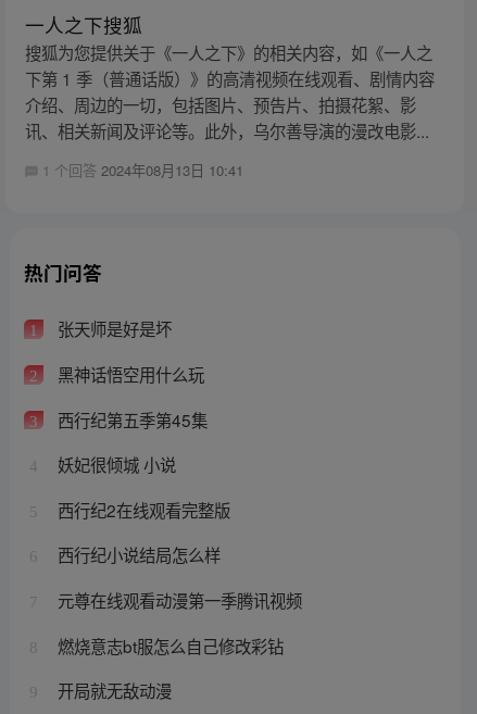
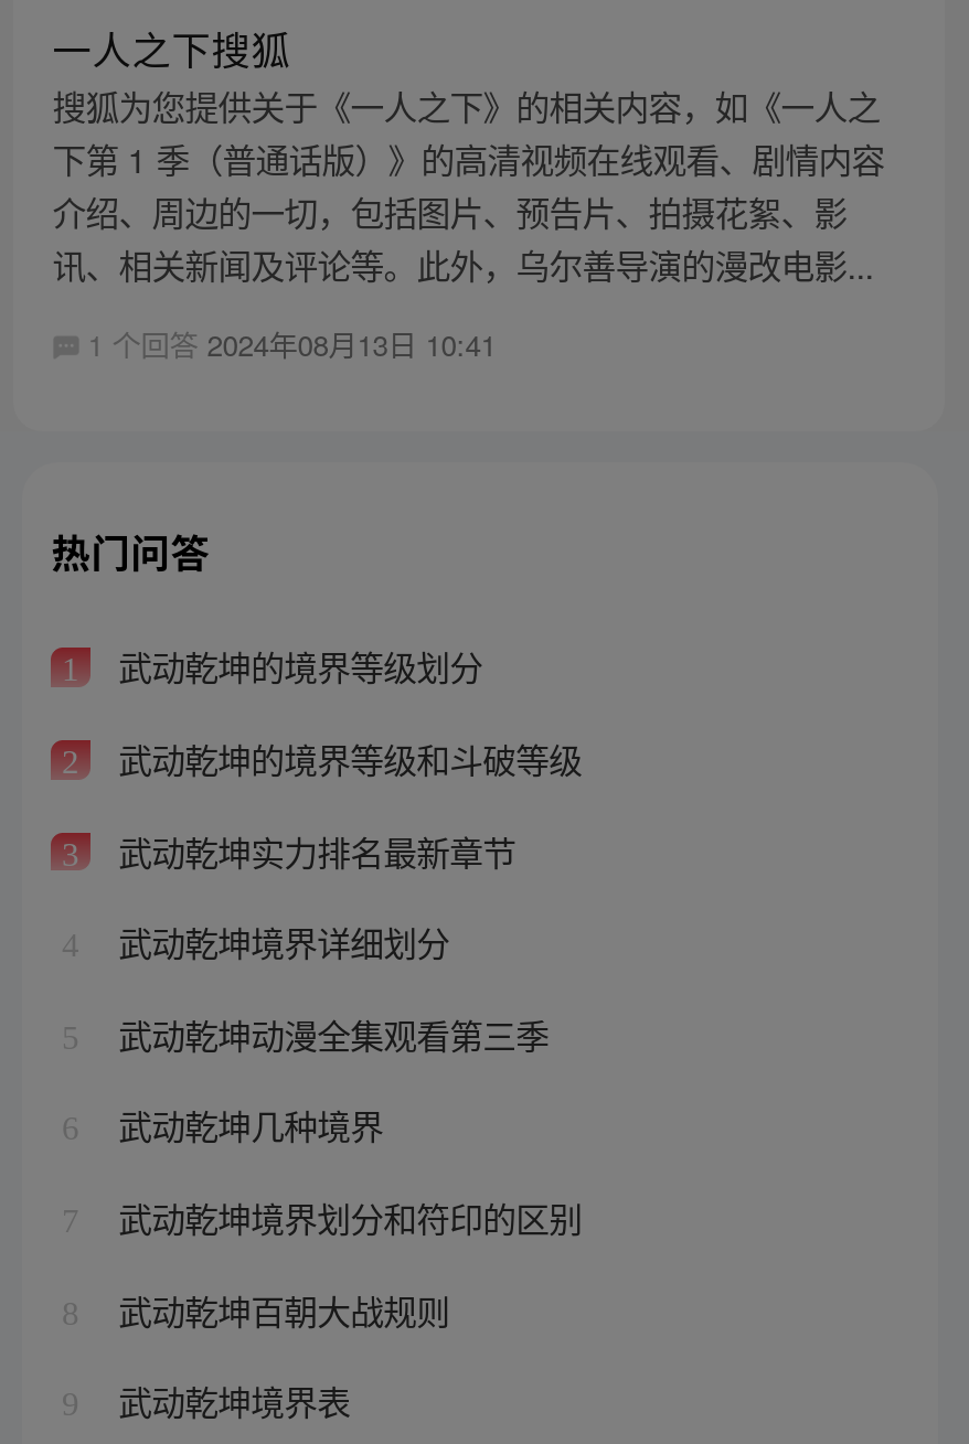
- 张天师是好是坏
+ 武动乾坤的境界等级划分

- 黑神话悟空用什么玩
+ 武动乾坤的境界等级和斗破等级

- 西行纪第五季第45集
+ 武动乾坤实力排名最新章节

- 妖妃很倾城 小说
+ 武动乾坤境界详细划分

- 西行纪2在线观看完整版
+ 武动乾坤动漫全集观看第三季

- 西行纪小说结局怎么样
+ 武动乾坤几种境界

- 元尊在线观看动漫第一季腾讯视频
+ 武动乾坤境界划分和符印的区别

- 燃烧意志bt服怎么自己修改彩钻
+ 武动乾坤百朝大战规则

- 开局就无敌动漫
+ 武动乾坤境界表
